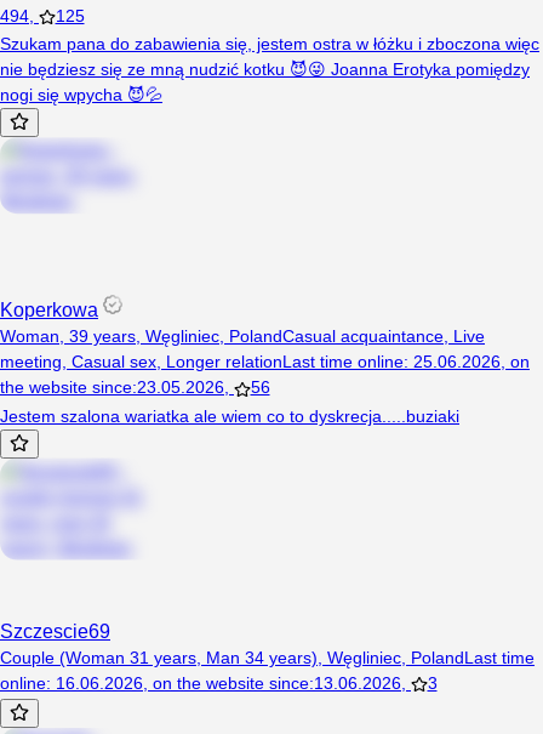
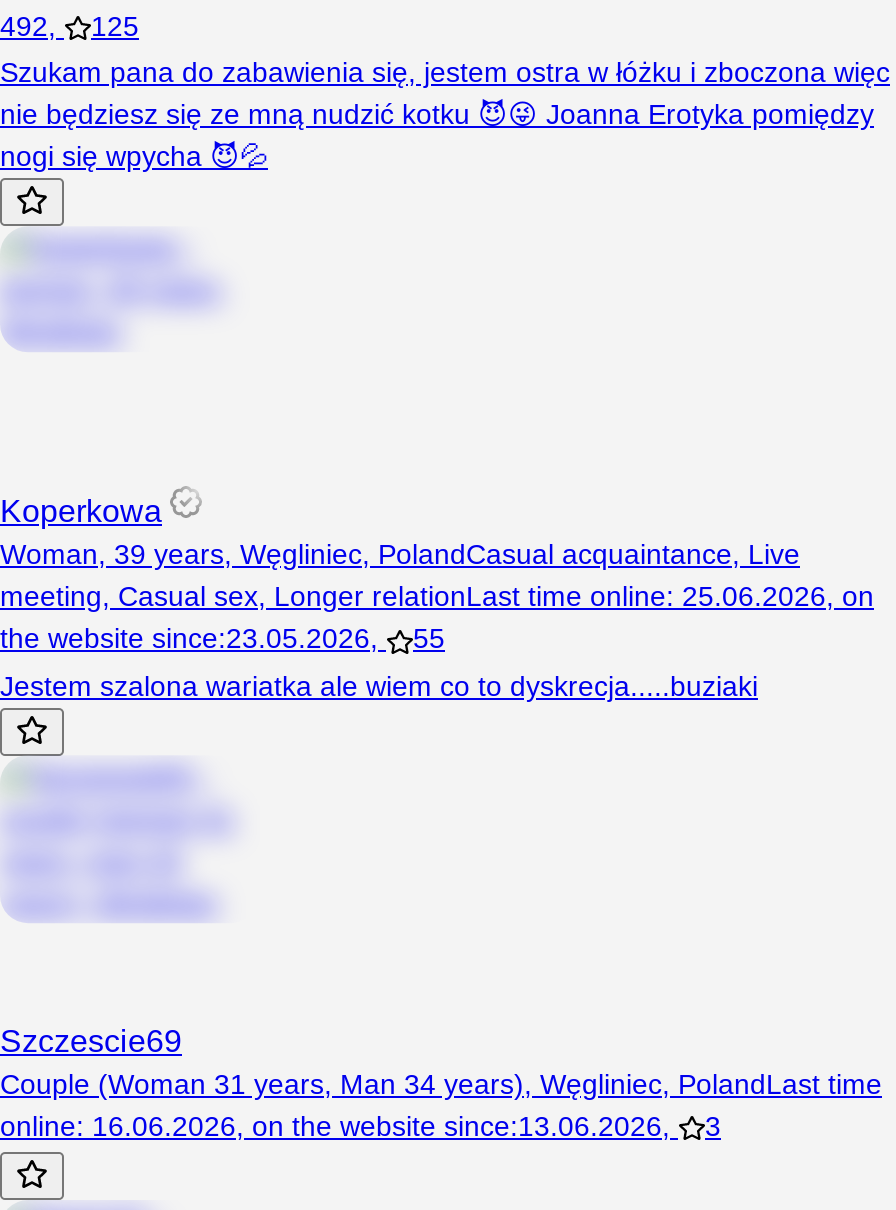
- 494, 125
+ 492, 125

- the website since:23.05.2026, 56
+ the website since:23.05.2026, 55
